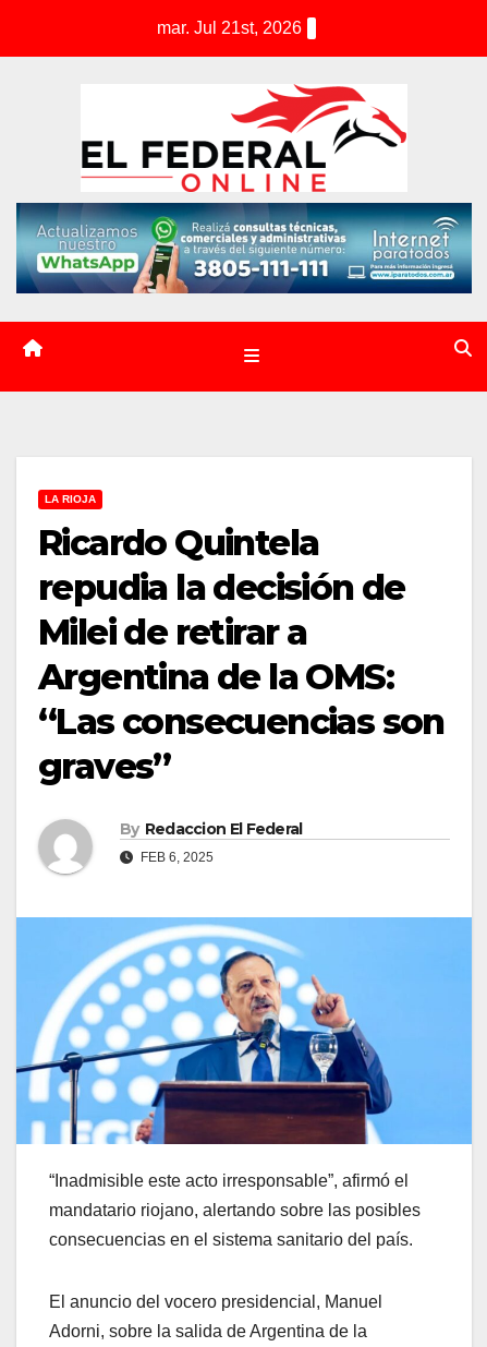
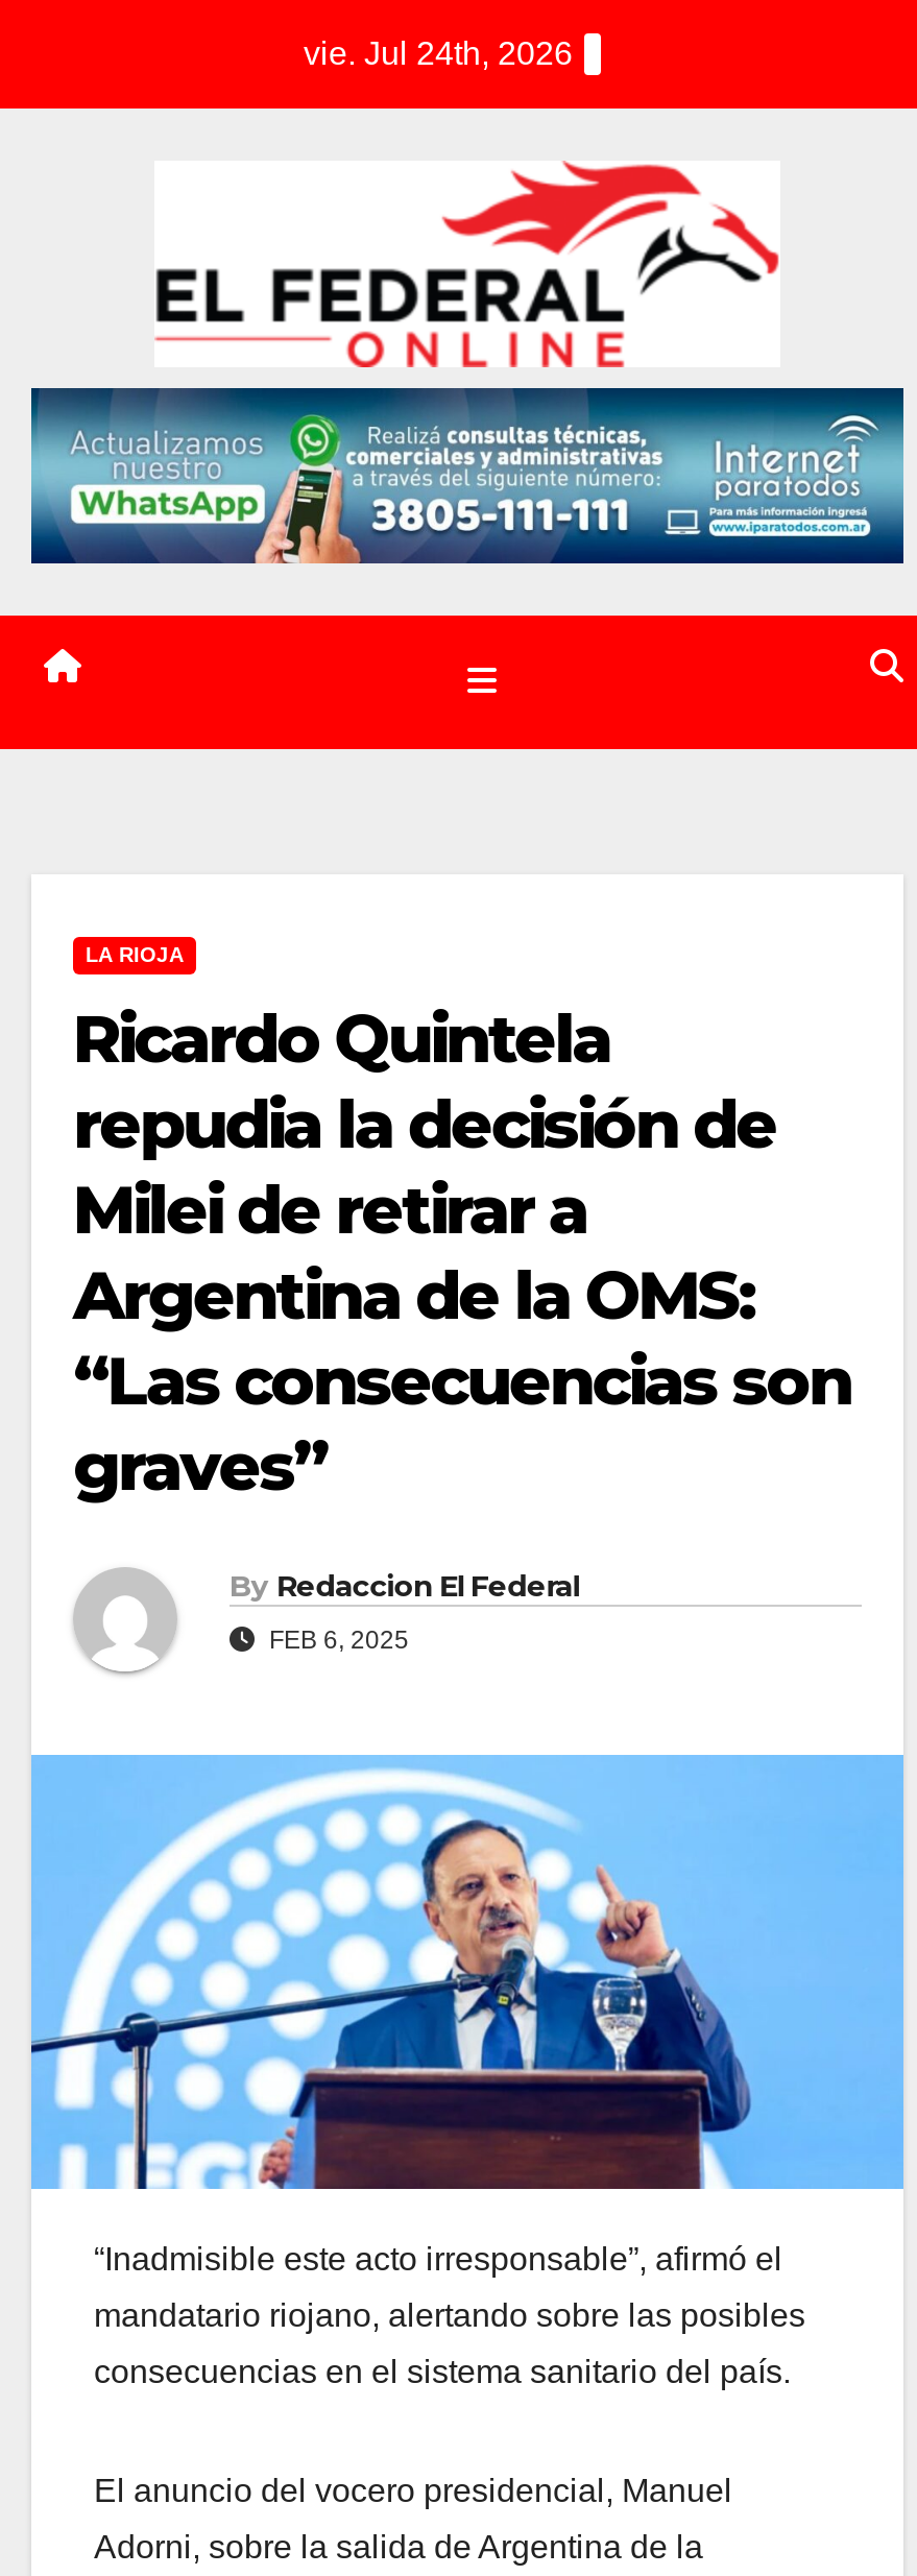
- mar. Jul 21st, 2026
+ vie. Jul 24th, 2026
